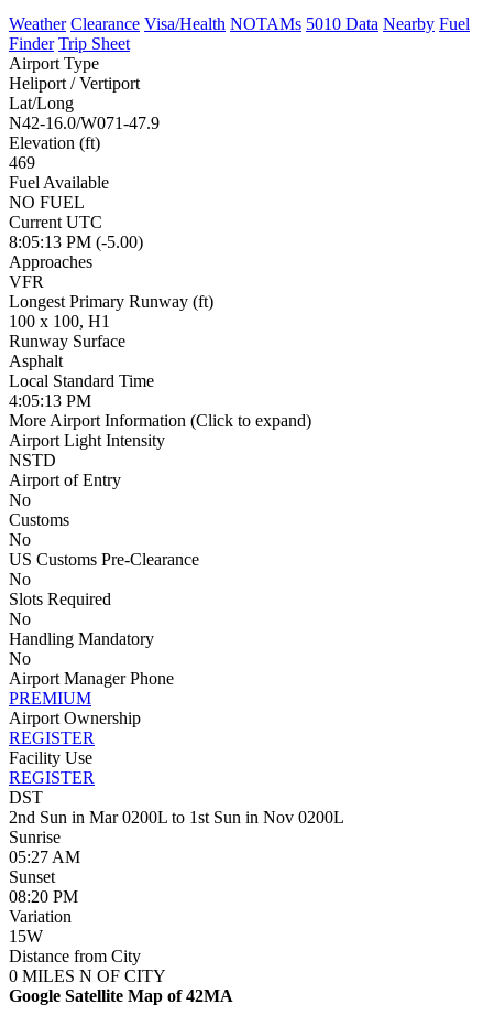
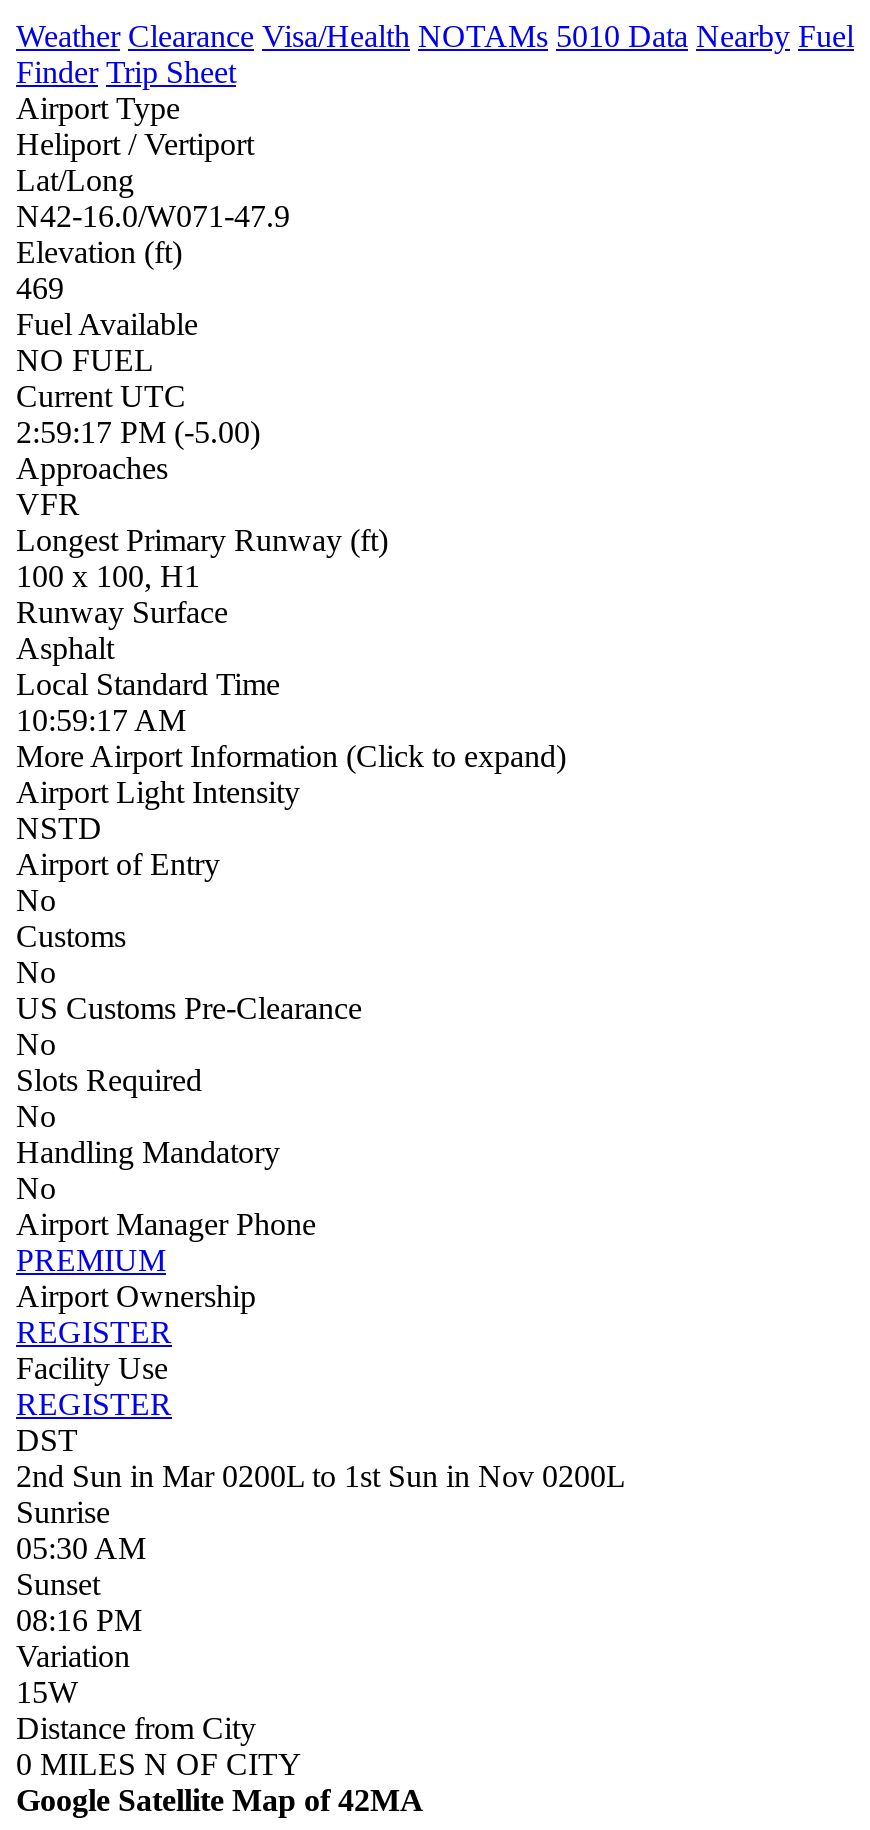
- 8:05:13 PM (-5.00)
+ 2:59:17 PM (-5.00)

- 4:05:13 PM
+ 10:59:17 AM

- 05:27 AM
+ 05:30 AM

- 08:20 PM
+ 08:16 PM
